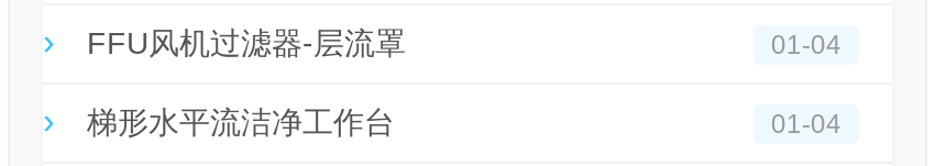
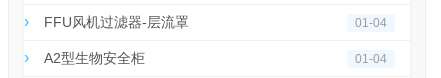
- 梯形水平流洁净工作台
+ A2型生物安全柜
